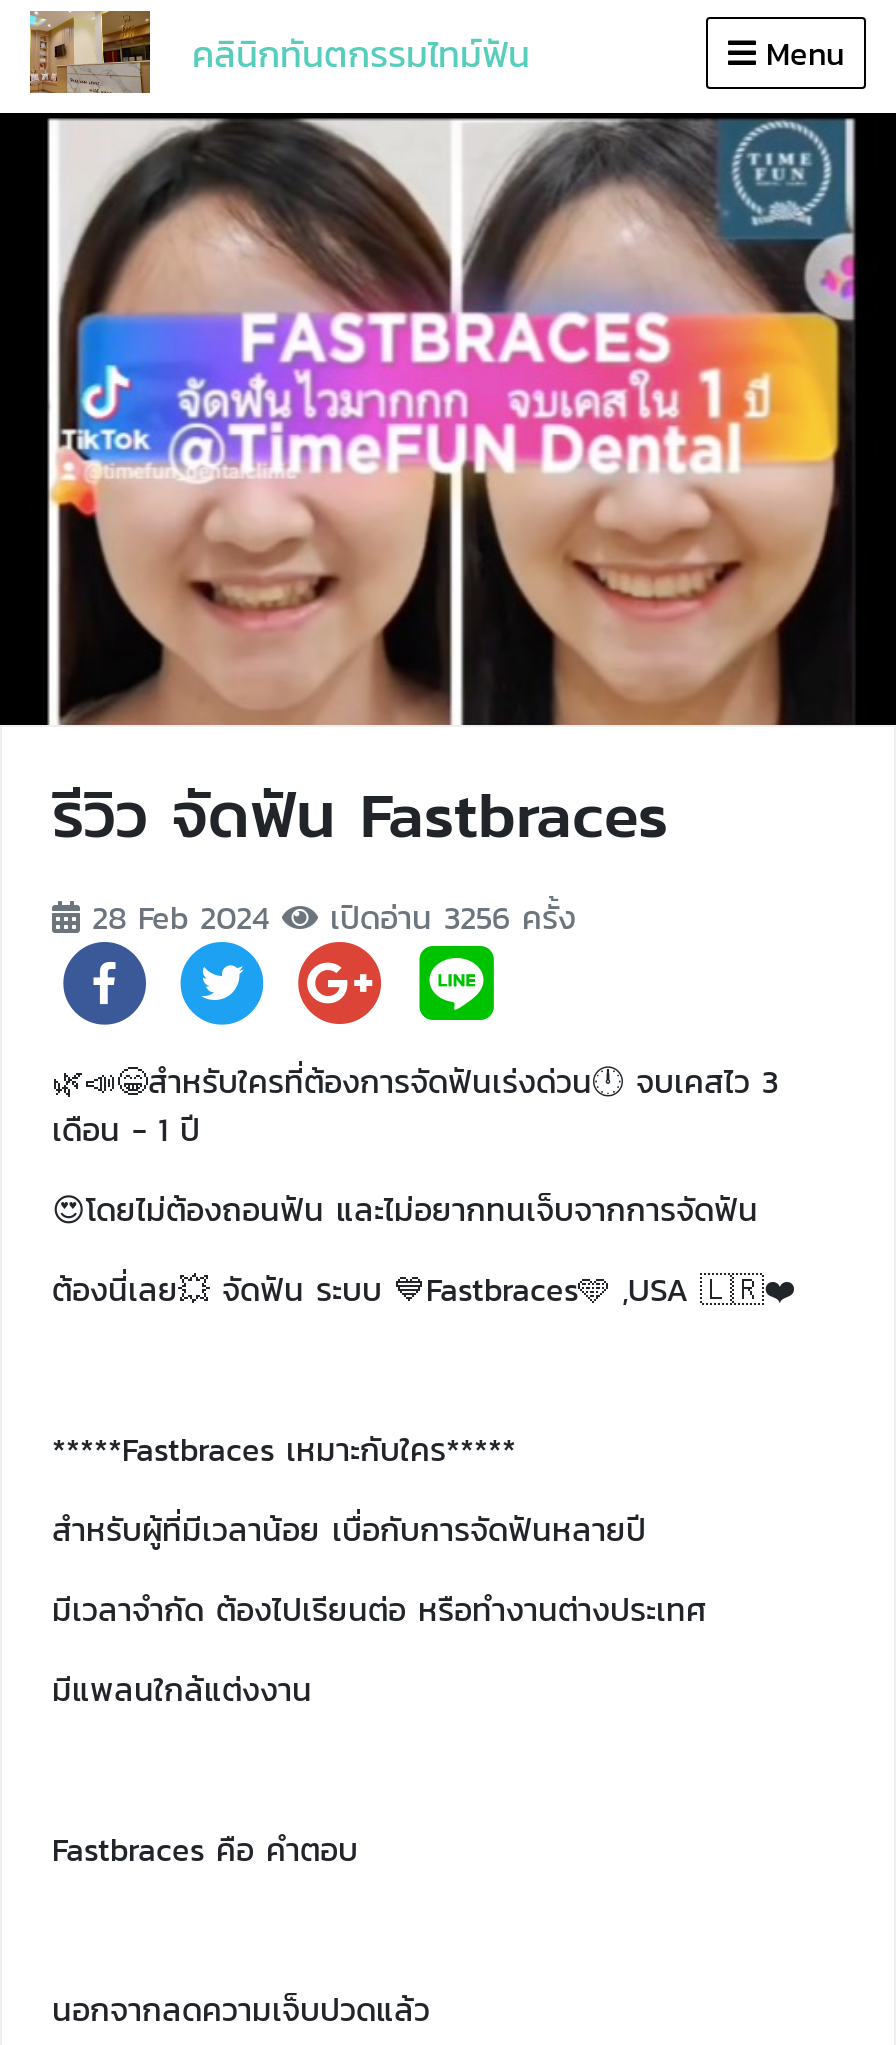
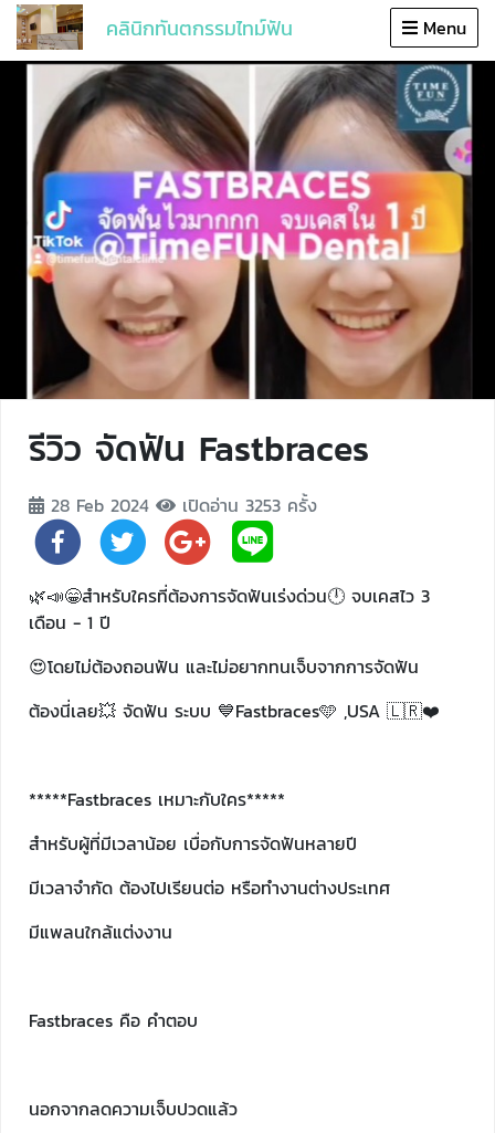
- เปิดอ่าน 3256 ครั้ง
+ เปิดอ่าน 3253 ครั้ง
